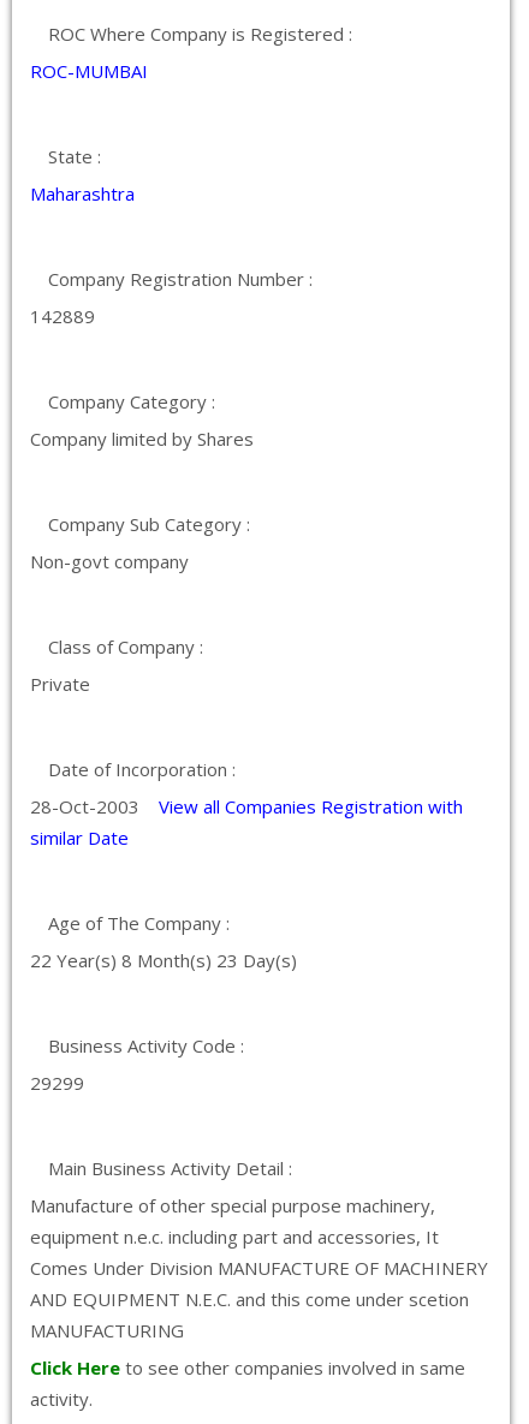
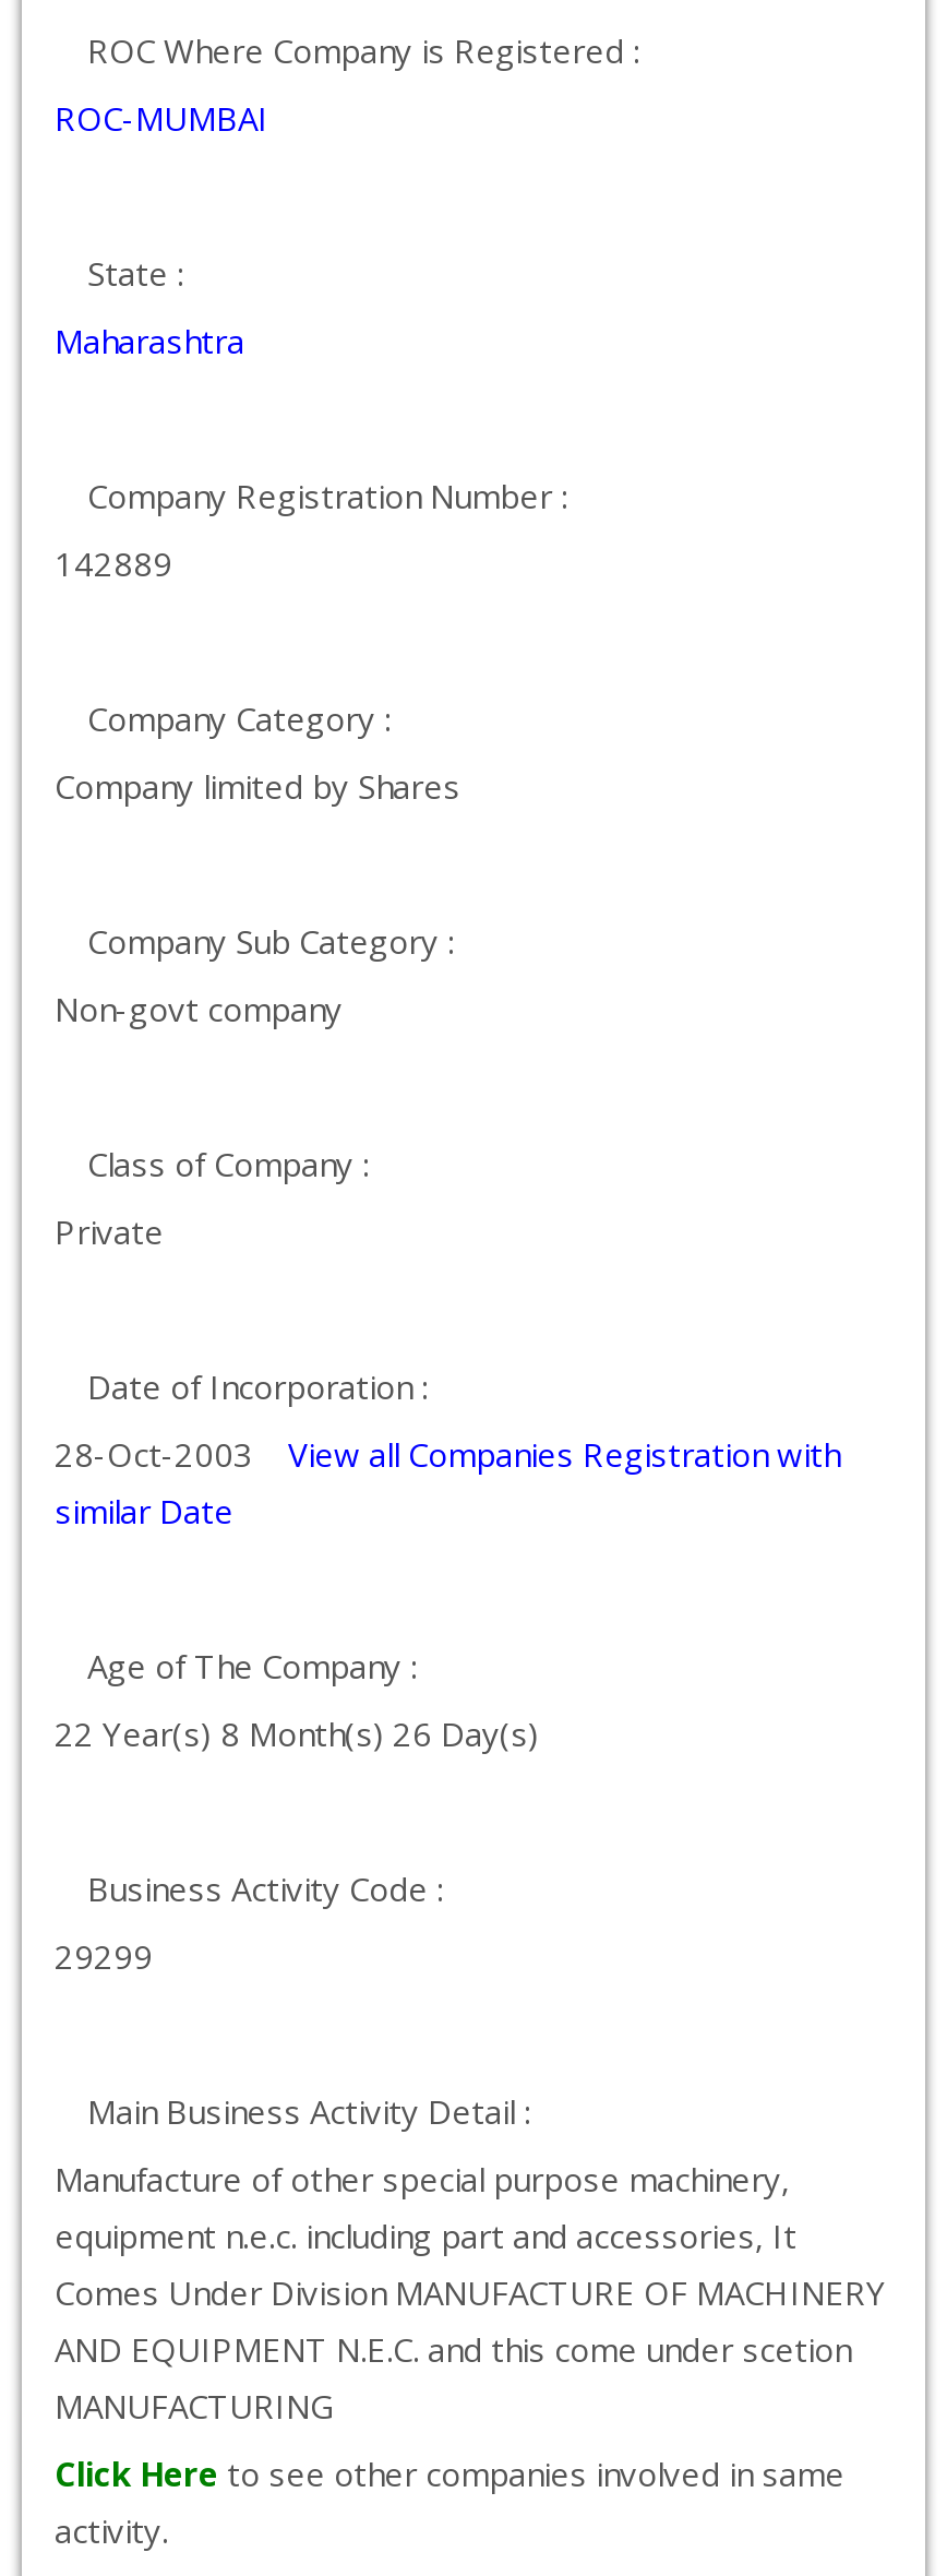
- 22 Year(s) 8 Month(s) 23 Day(s)
+ 22 Year(s) 8 Month(s) 26 Day(s)
